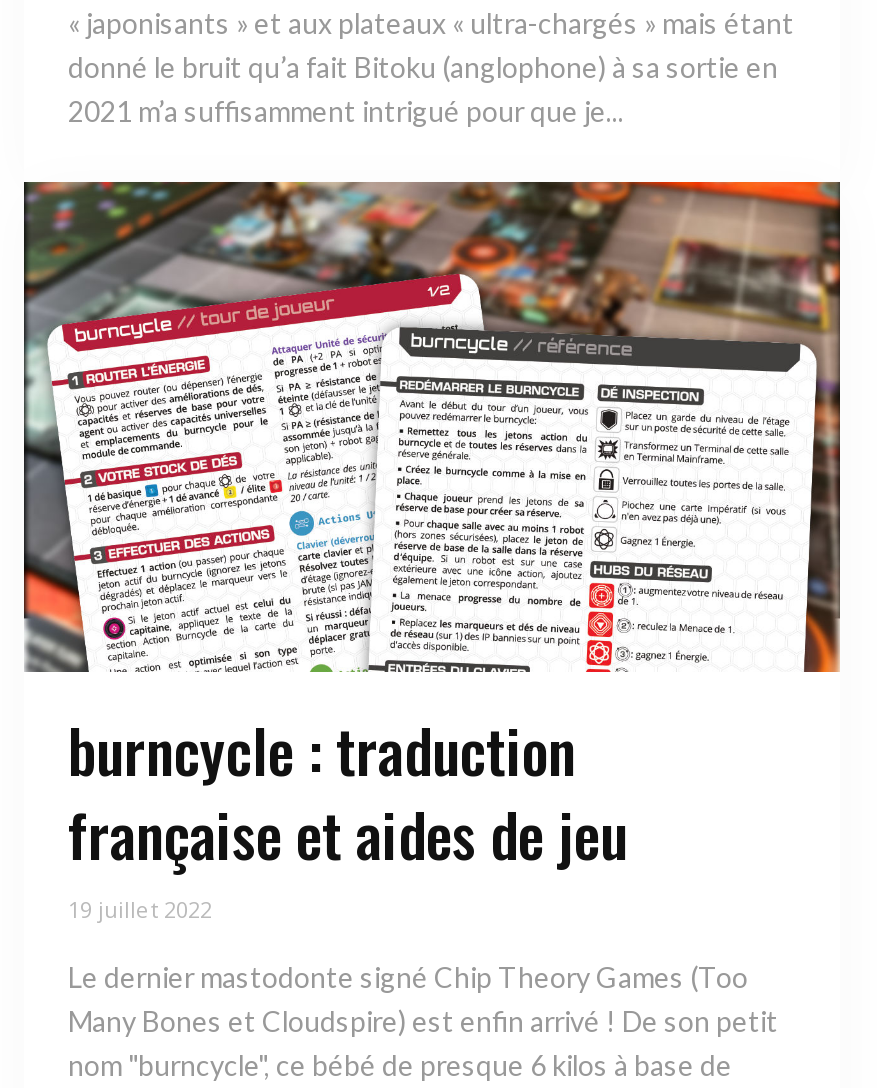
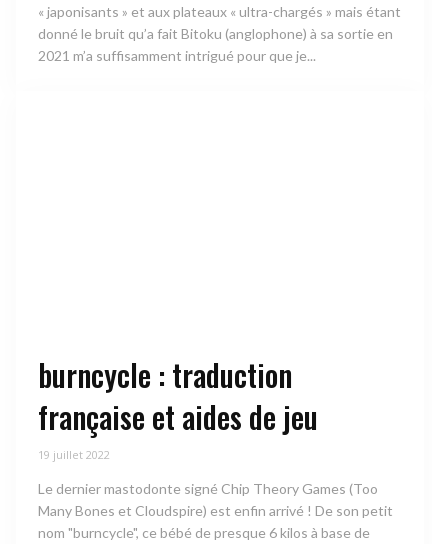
- [image]
